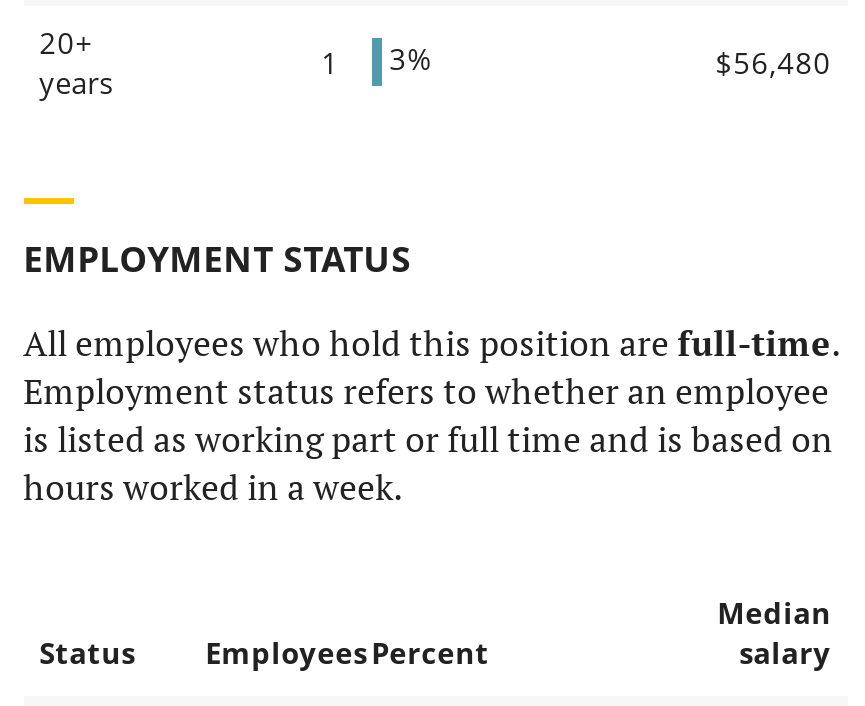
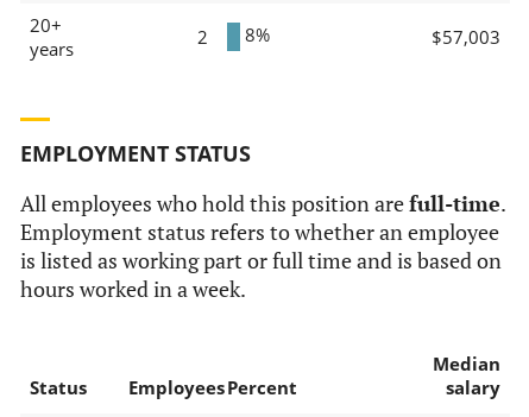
- 1
+ 2

- 3%
+ 8%

- $56,480
+ $57,003
